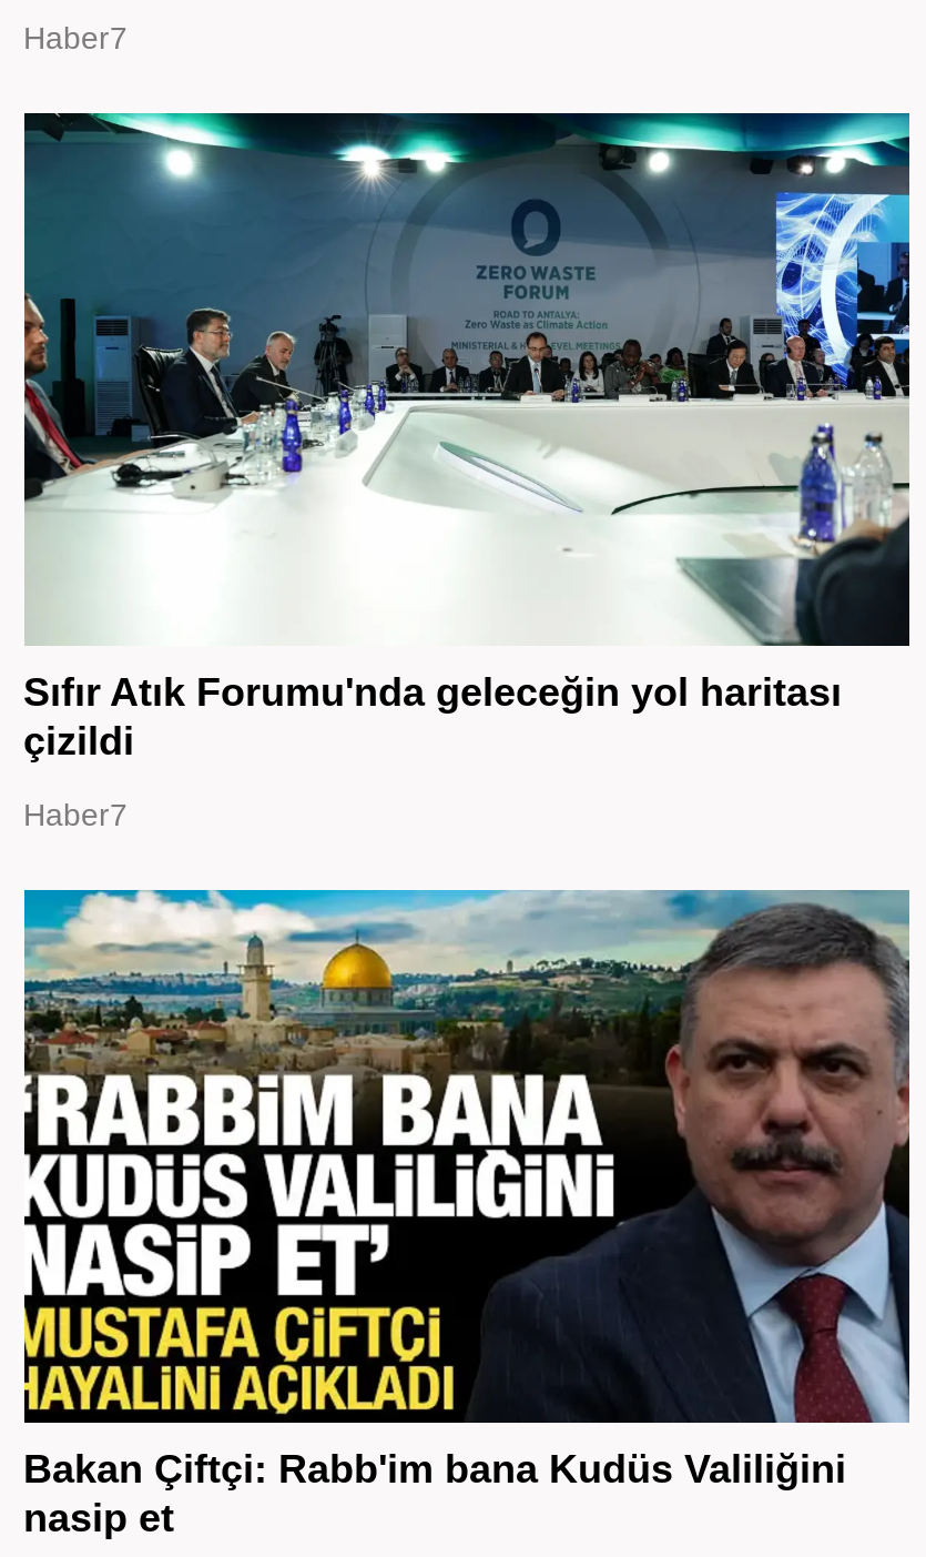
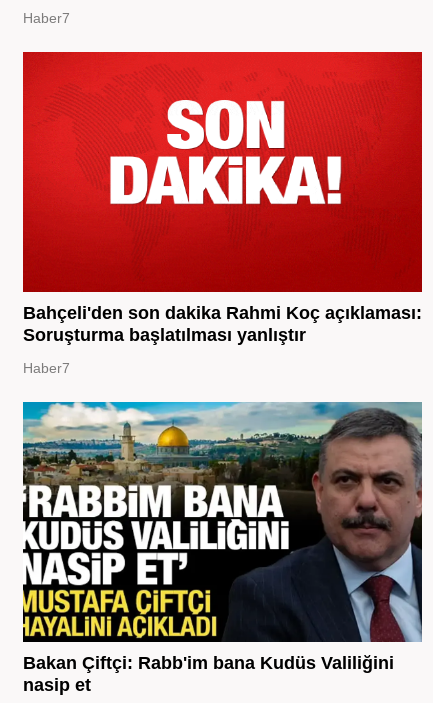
- [image]
- Sıfır Atık Forumu'nda geleceğin yol haritası
- çizildi
+ [image]
+ Bahçeli'den son dakika Rahmi Koç açıklaması:
+ Soruşturma başlatılması yanlıştır
